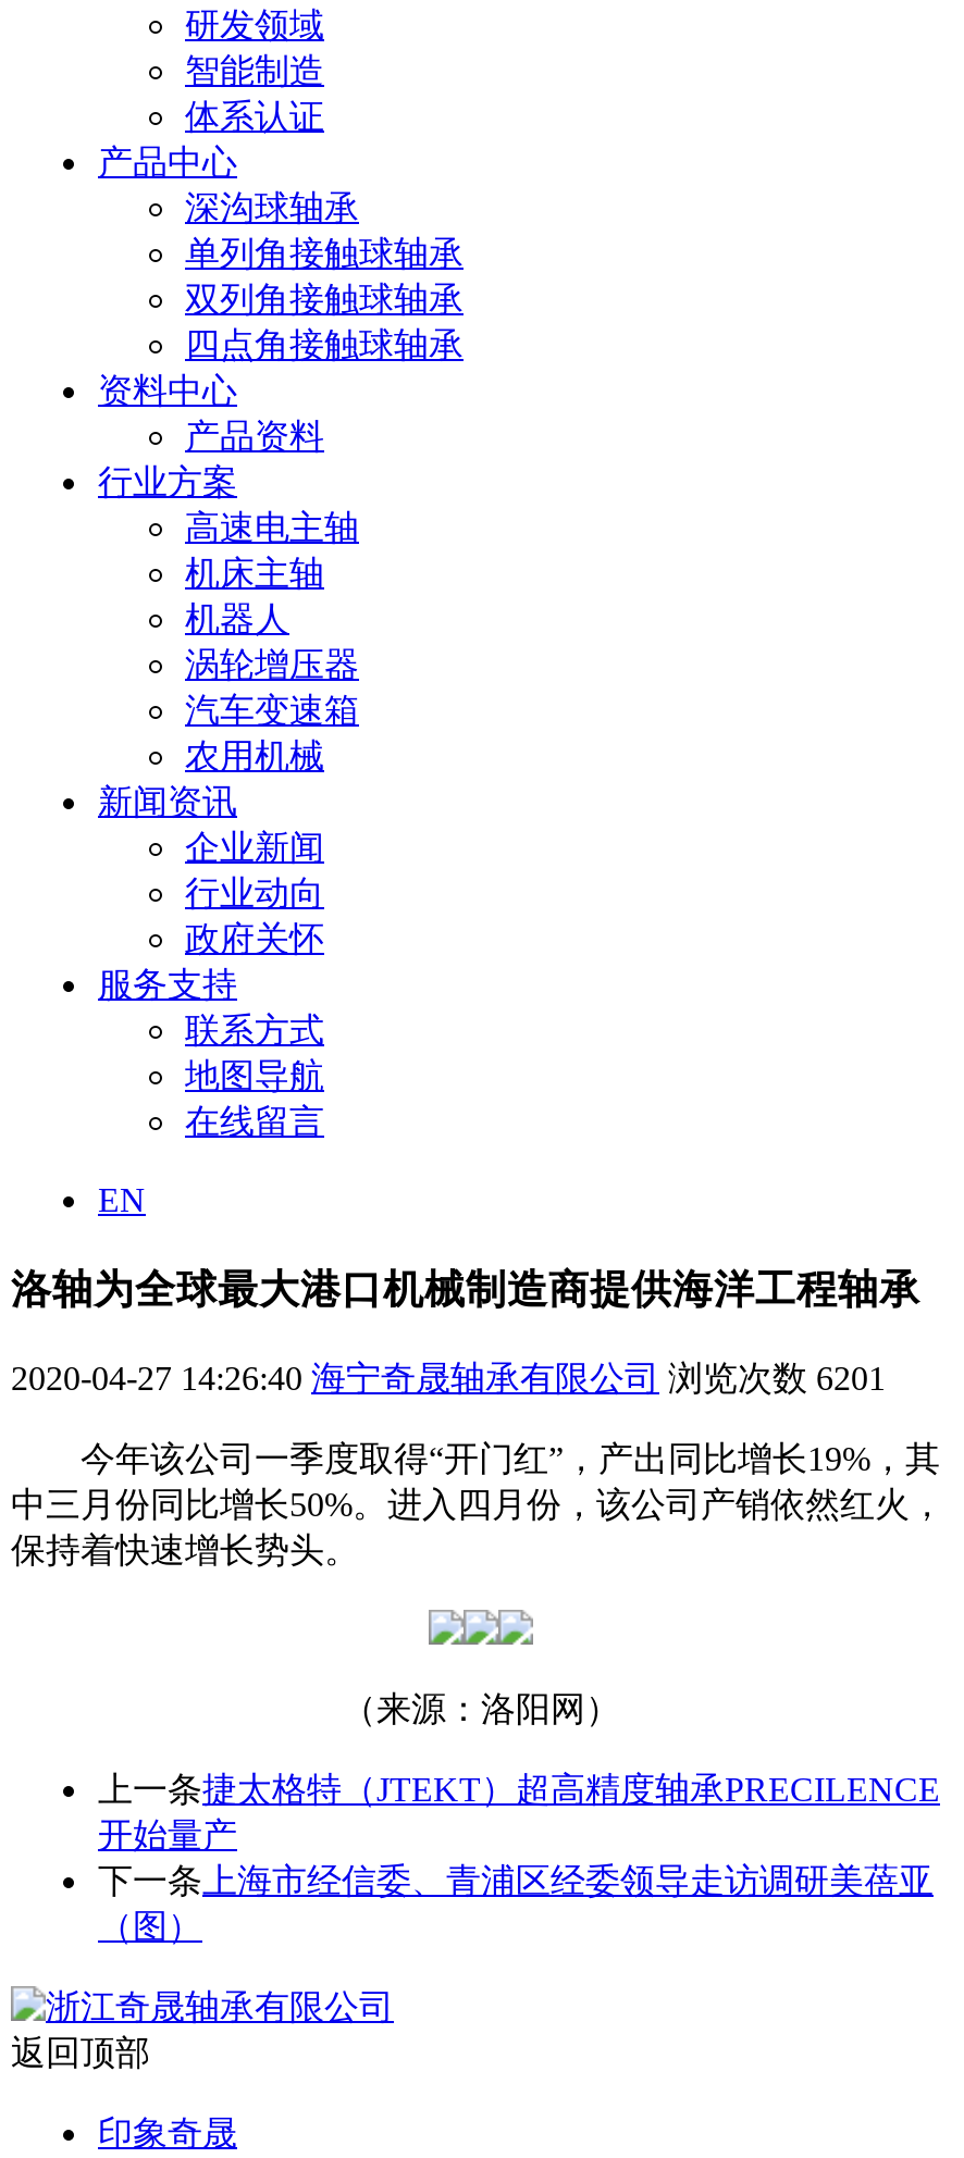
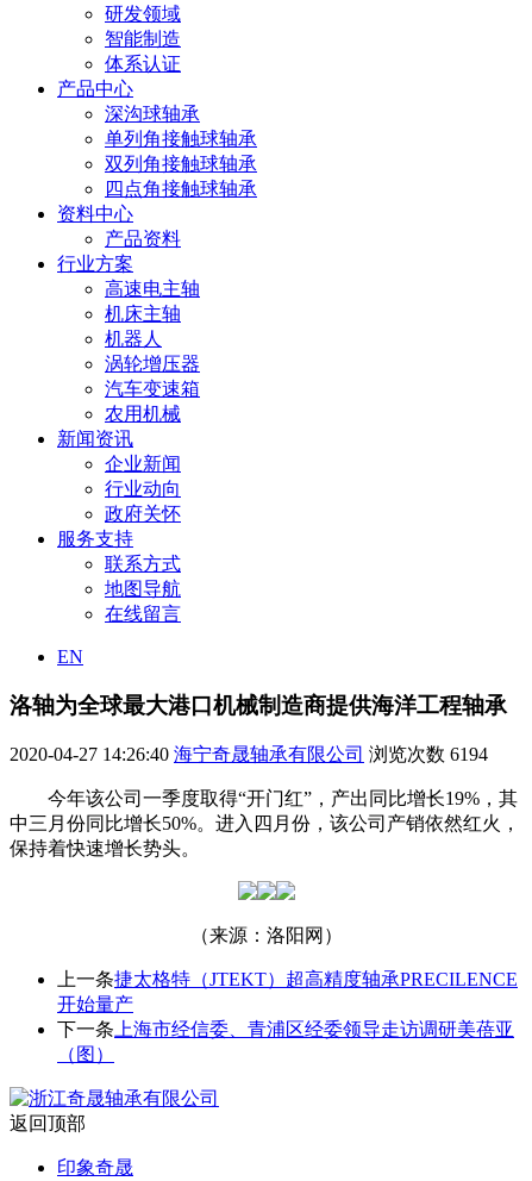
- 2020-04-27 14:26:40 海宁奇晟轴承有限公司 浏览次数6201
+ 2020-04-27 14:26:40 海宁奇晟轴承有限公司 浏览次数6194
